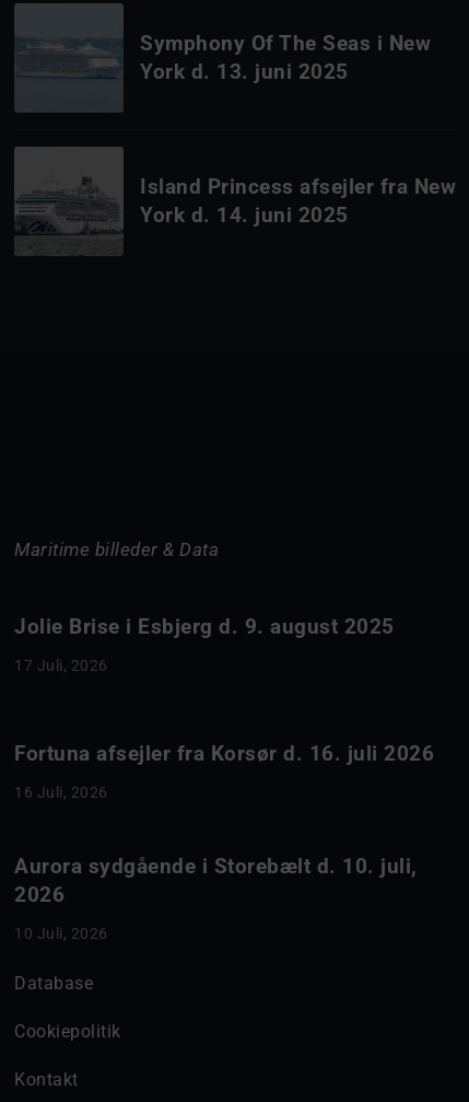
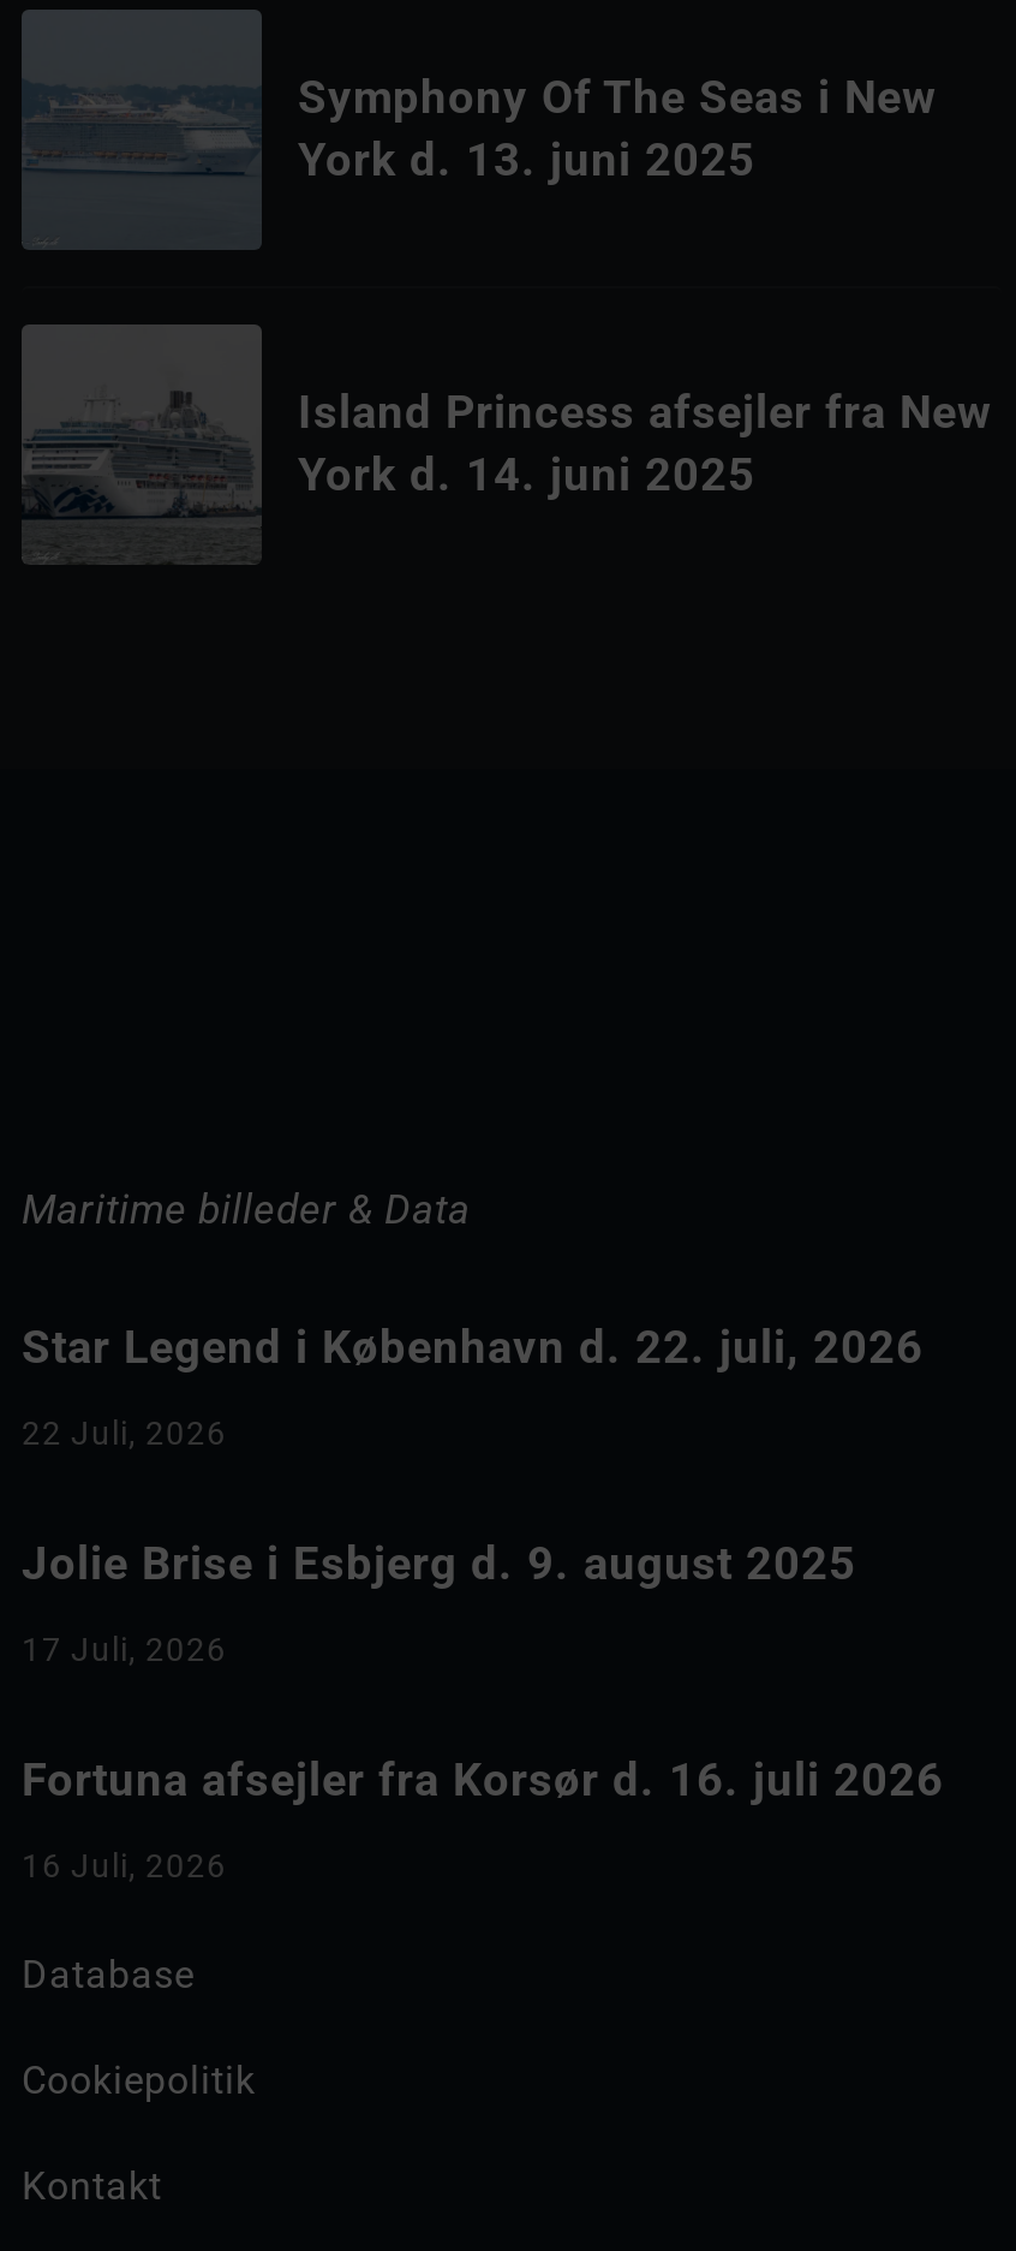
+ Star Legend i København d. 22. juli, 2026
+ 22 Juli, 2026

moved down: Jolie Brise i Esbjerg d. 9. august 2025 | 17 Juli, 2026

moved down: Fortuna afsejler fra Korsør d. 16. juli 2026 | 16 Juli, 2026

- Aurora sydgående i Storebælt d. 10. juli,
- 2026
- 10 Juli, 2026
